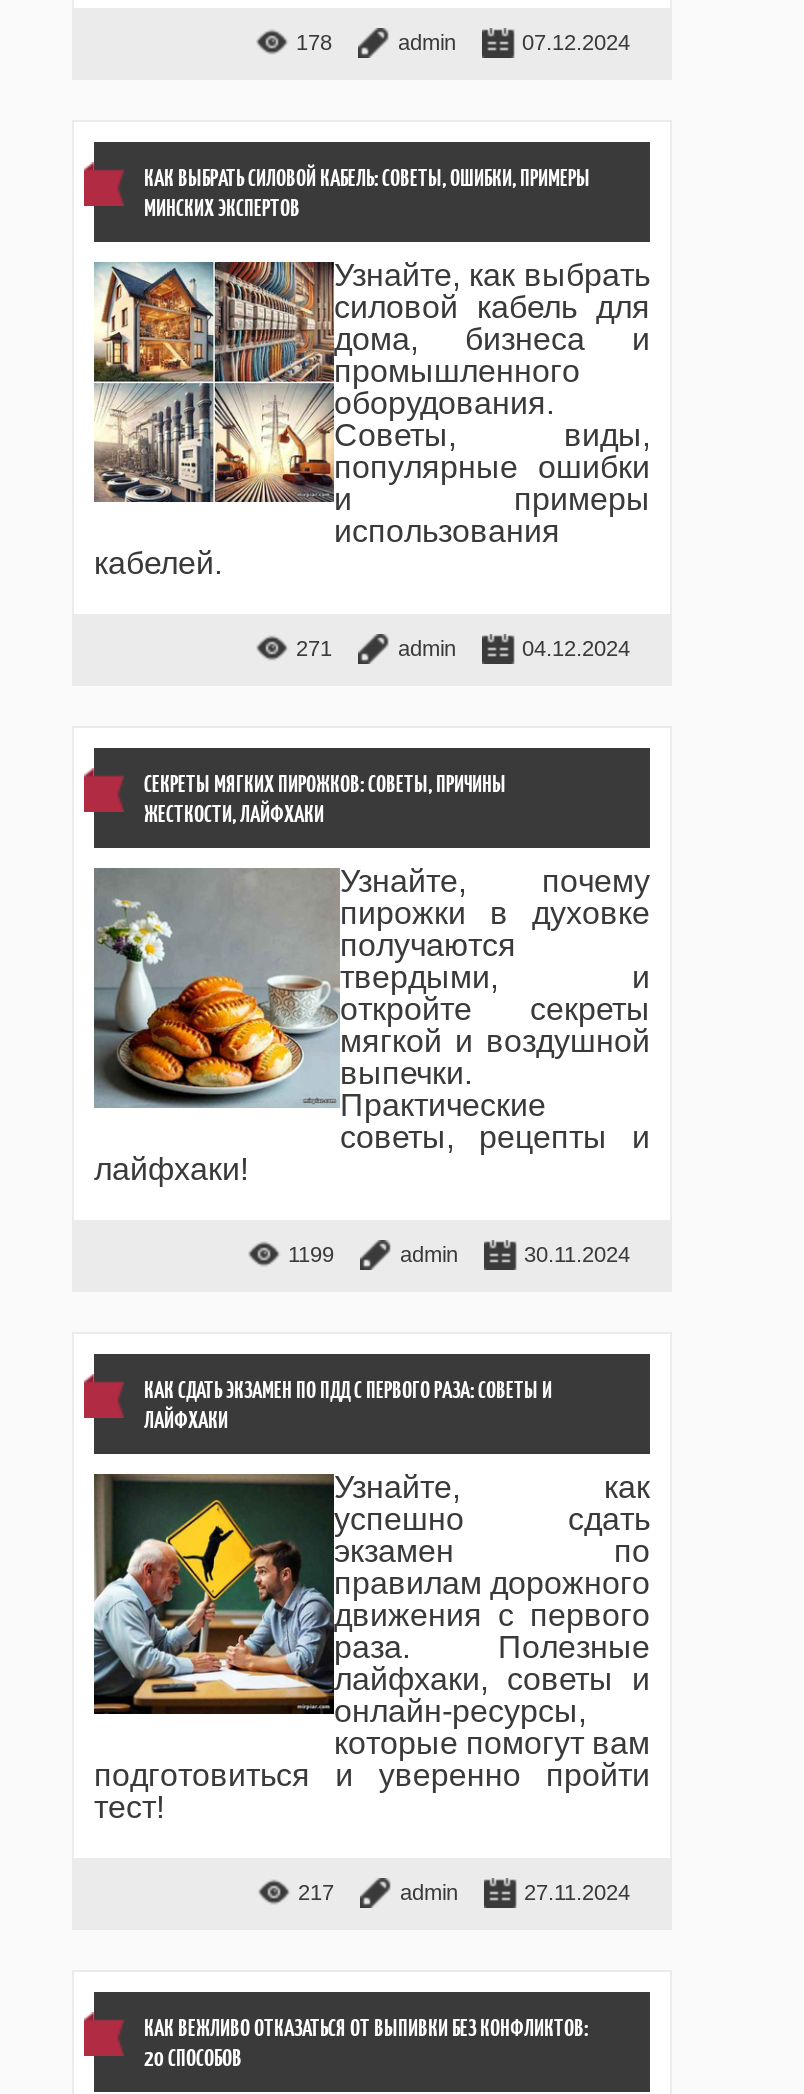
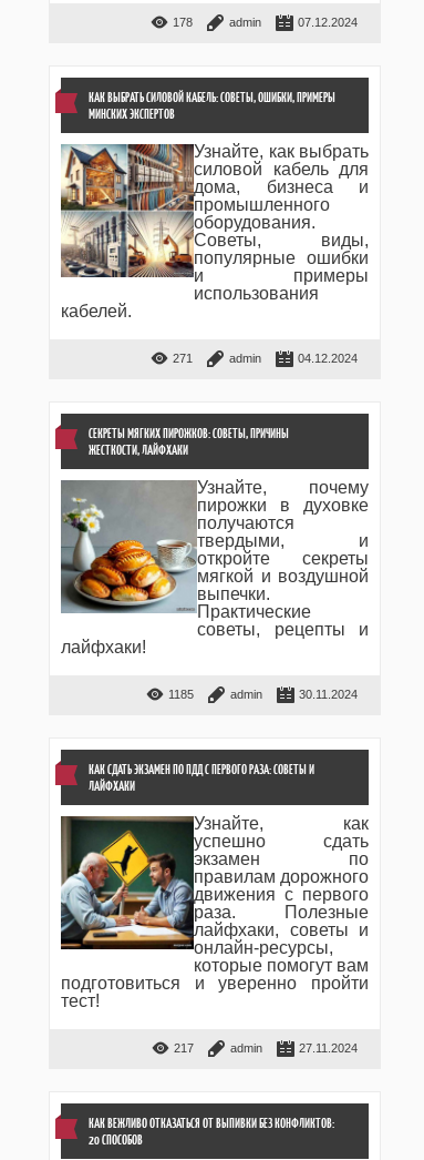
- 1199
+ 1185
